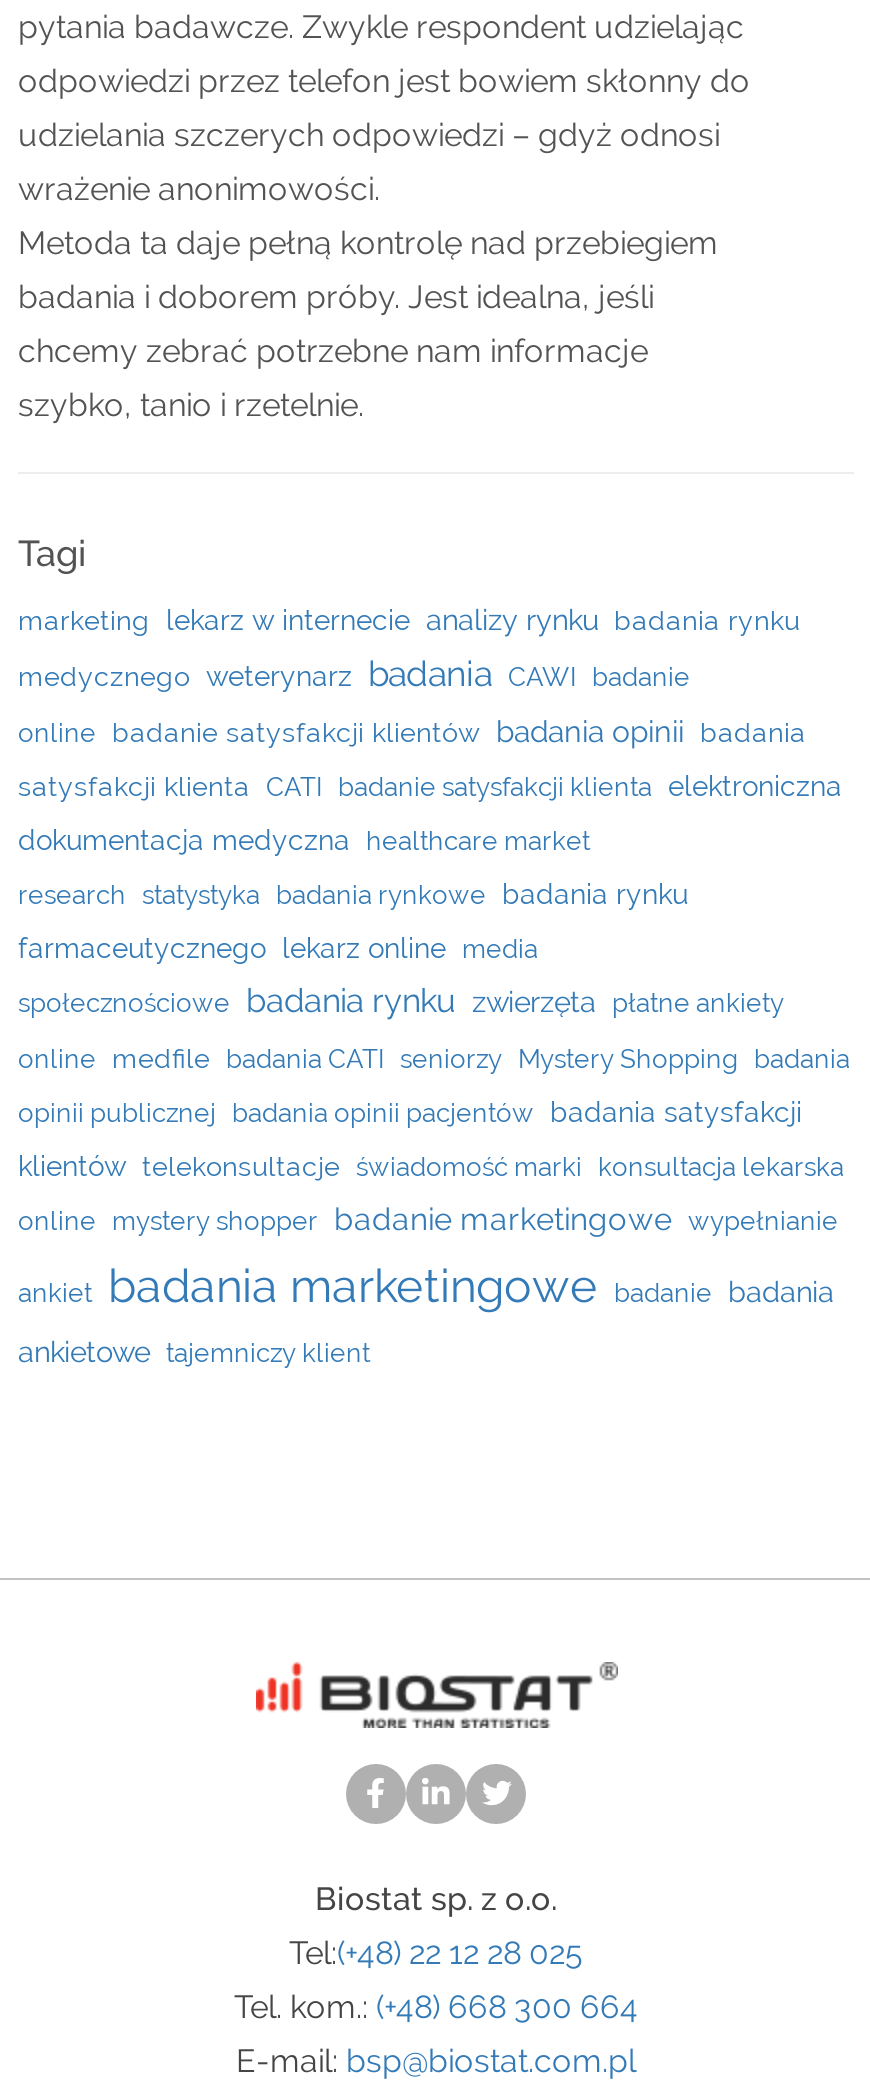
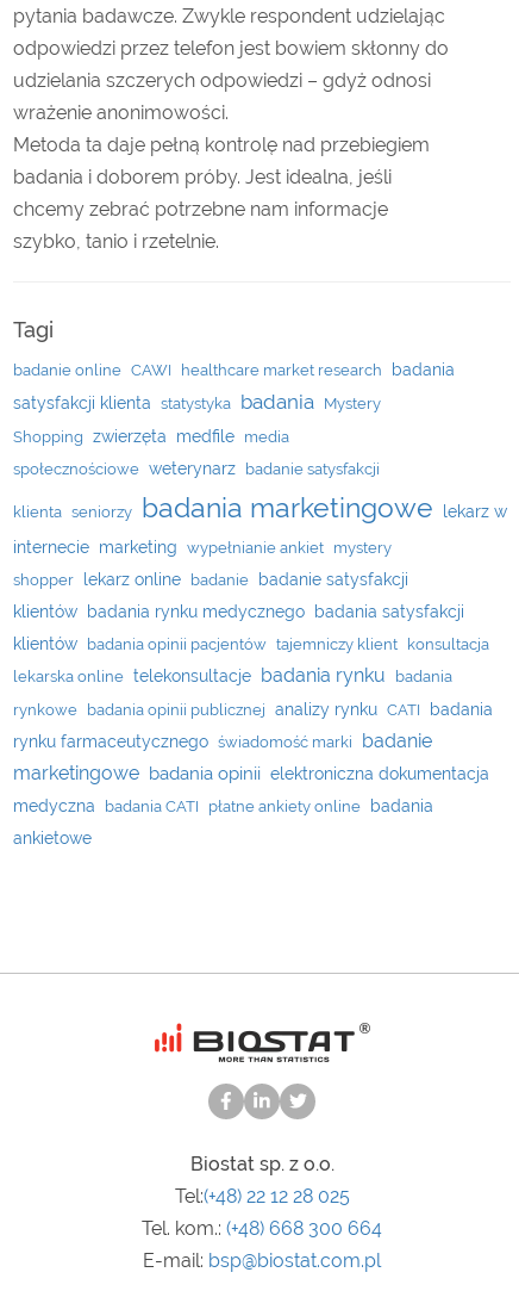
- marketing lekarz w internecie analizy rynku badania rynku
- medycznego weterynarz badania CAWI badanie
+ badanie online CAWI healthcare market research badania
+ satysfakcji klienta statystyka badania Mystery

- online badanie satysfakcji klientów badania opinii badania
+ Shopping zwierzęta medfile media

- satysfakcji klienta CATI badanie satysfakcji klienta elektroniczna
+ społecznościowe weterynarz badanie satysfakcji
+ klienta seniorzy badania marketingowe lekarz w
+ internecie marketing wypełnianie ankiet mystery

- dokumentacja medyczna healthcare market
+ shopper lekarz online badanie badanie satysfakcji

- research statystyka badania rynkowe badania rynku
+ klientów badania rynku medycznego badania satysfakcji

- farmaceutycznego lekarz online media
+ klientów badania opinii pacjentów tajemniczy klient konsultacja

- społecznościowe badania rynku zwierzęta płatne ankiety
+ lekarska online telekonsultacje badania rynku badania

- online medfile badania CATI seniorzy Mystery Shopping badania
+ rynkowe badania opinii publicznej analizy rynku CATI badania

- opinii publicznej badania opinii pacjentów badania satysfakcji
+ rynku farmaceutycznego świadomość marki badanie
+ marketingowe badania opinii elektroniczna dokumentacja

- klientów telekonsultacje świadomość marki konsultacja lekarska
+ medyczna badania CATI płatne ankiety online badania

- online mystery shopper badanie marketingowe wypełnianie
- ankiet badania marketingowe badanie badania
- ankietowe tajemniczy klient
+ ankietowe
